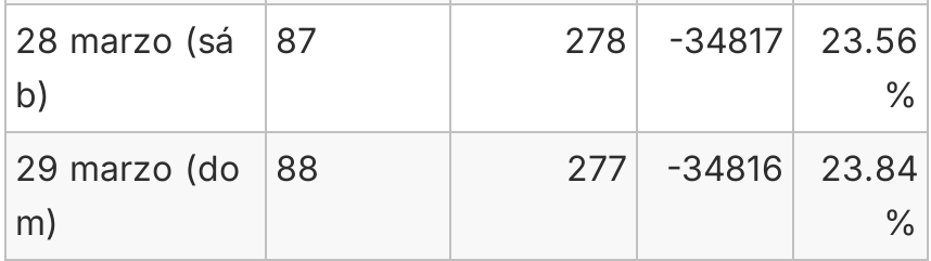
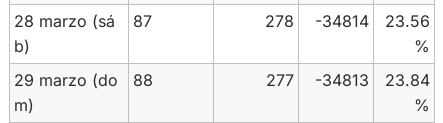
- 278 -34817 23.56
+ 278 -34814 23.56

- 277 -34816 23.84
+ 277 -34813 23.84
